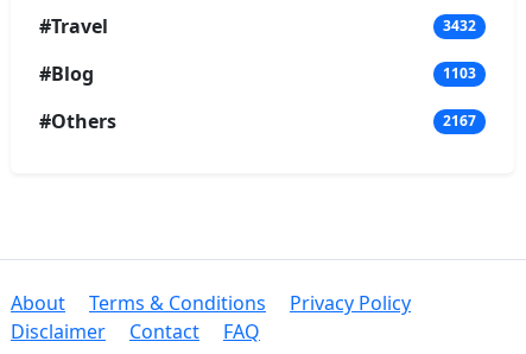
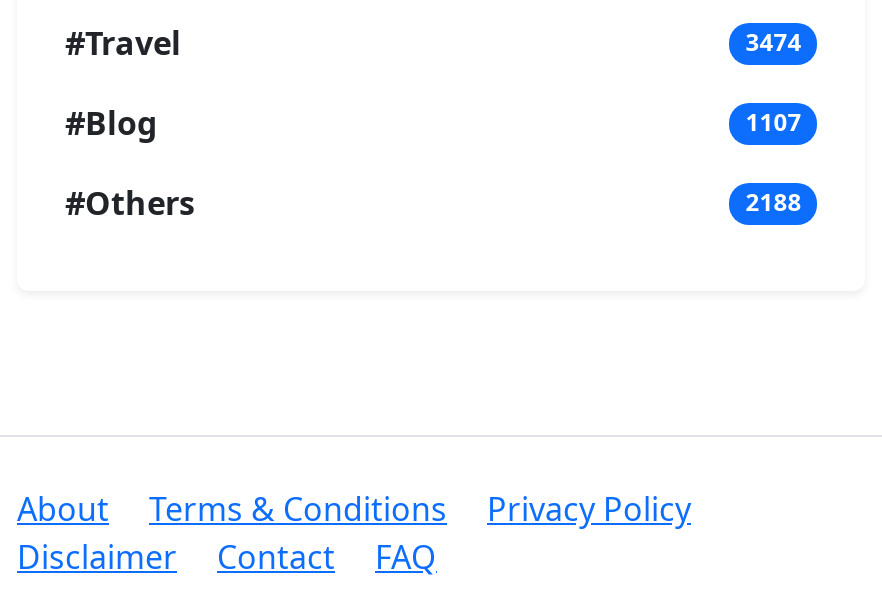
- 3432
+ 3474

- 1103
+ 1107

- 2167
+ 2188
